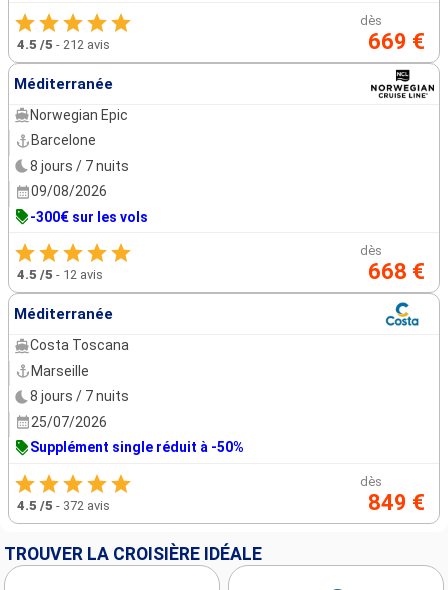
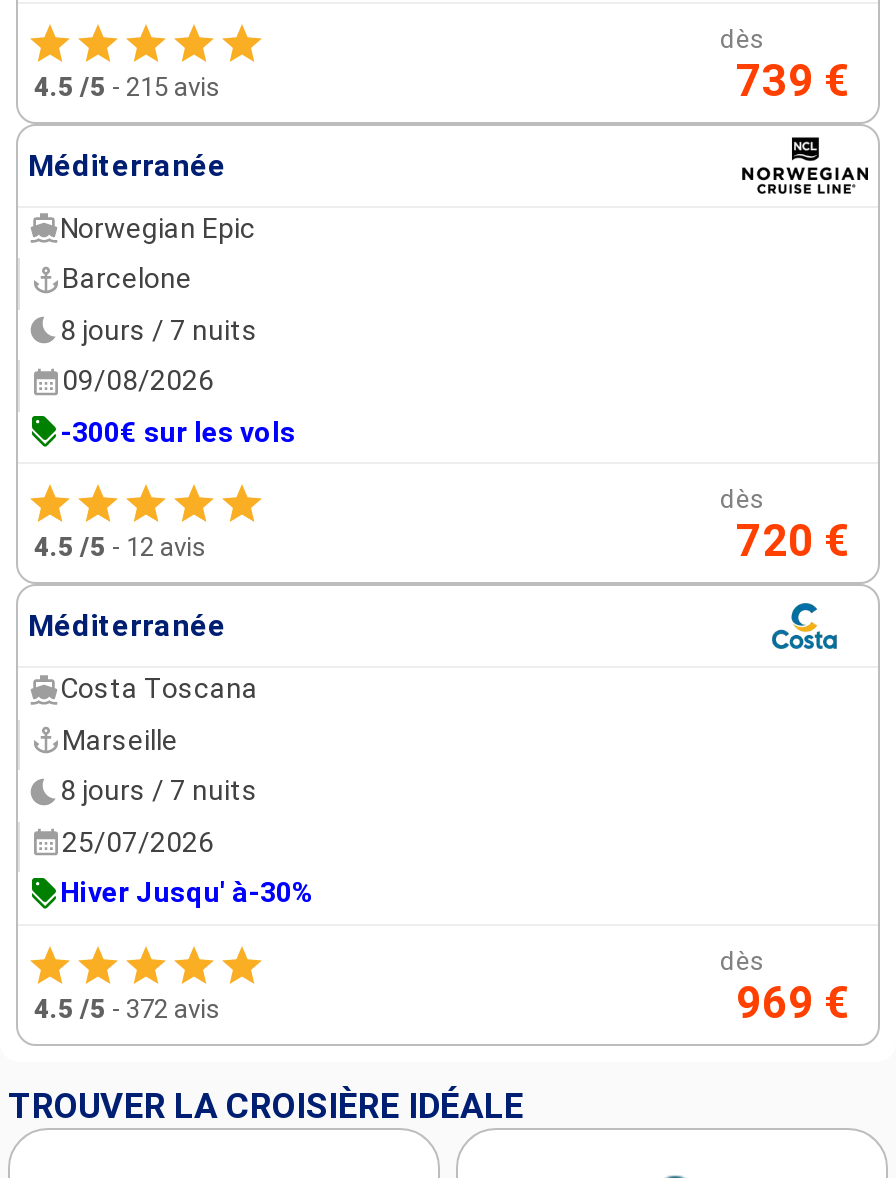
- 669 €
+ 739 €

- 4.5 /5 - 212 avis
+ 4.5 /5 - 215 avis

- 668 €
+ 720 €

- Supplément single réduit à -50%
+ Hiver Jusqu' à-30%

- 849 €
+ 969 €
